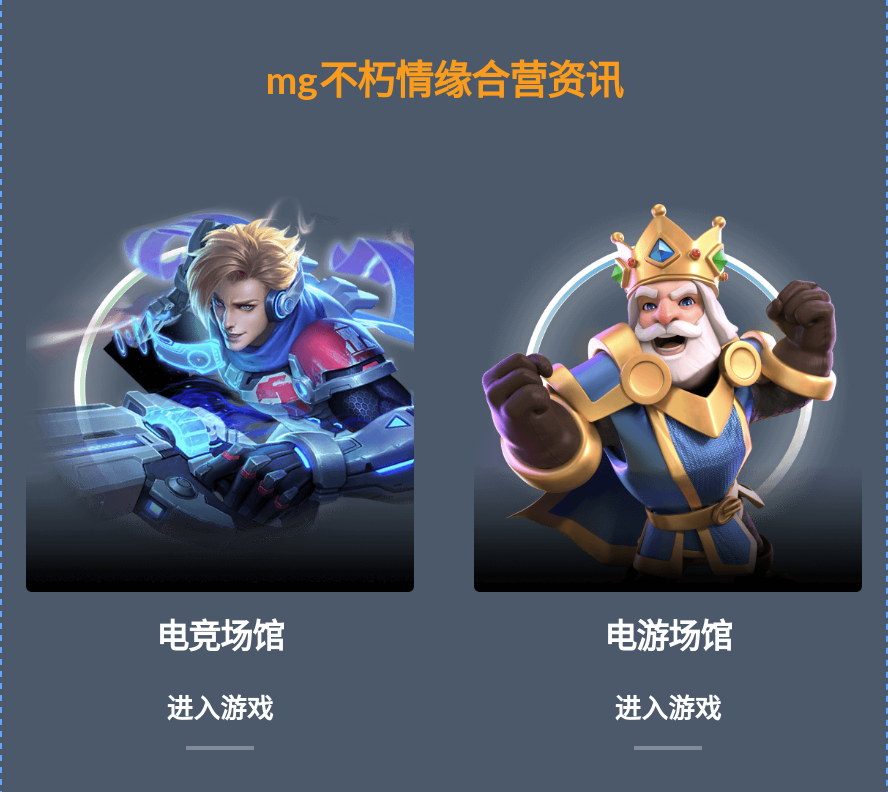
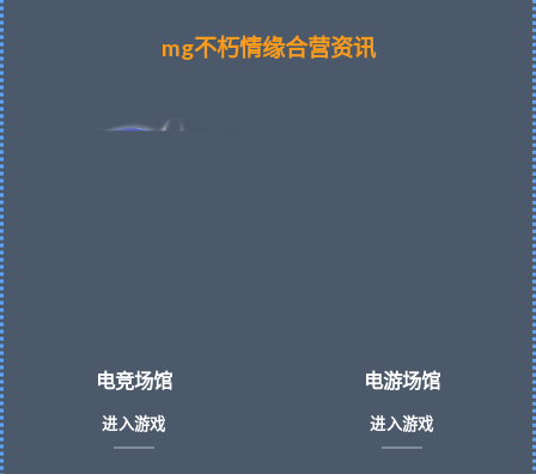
- [image]

- [image]
